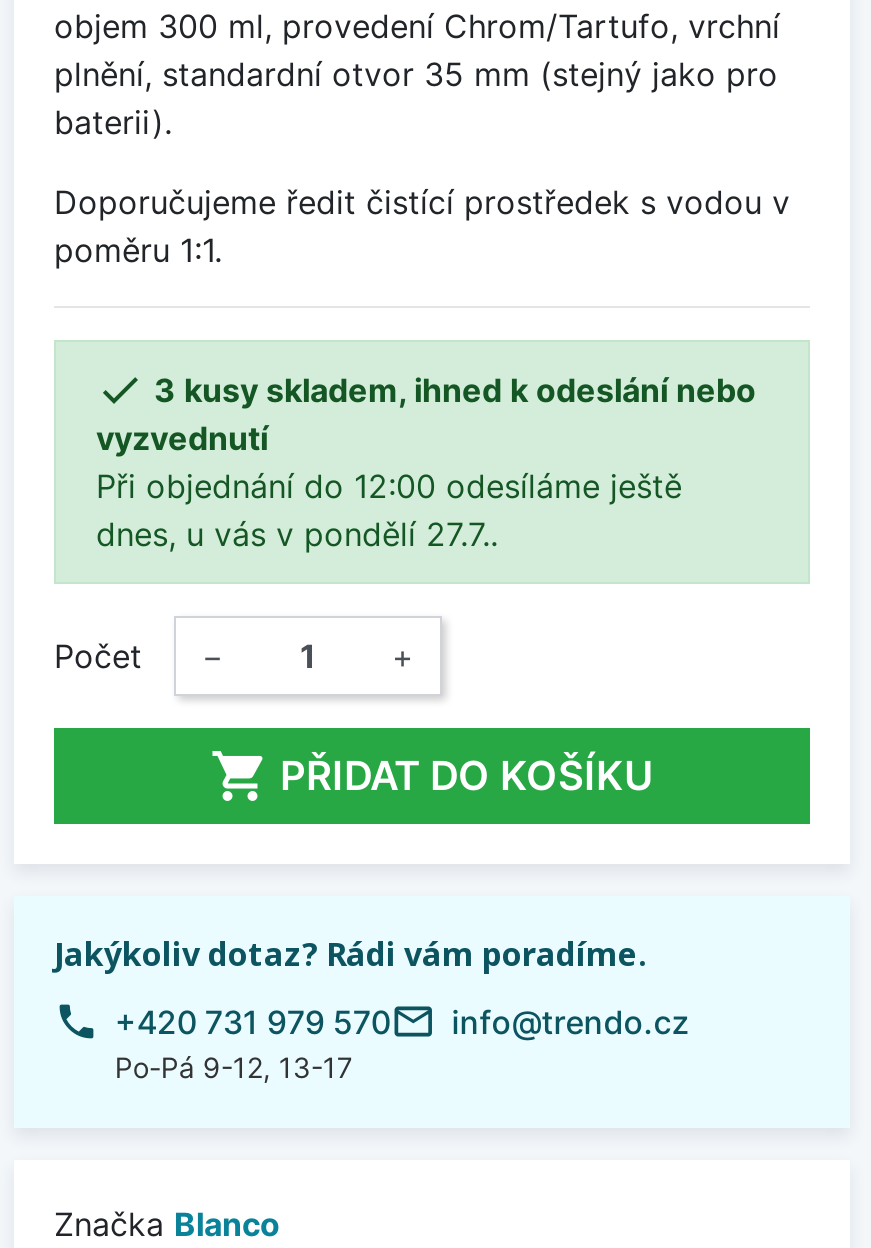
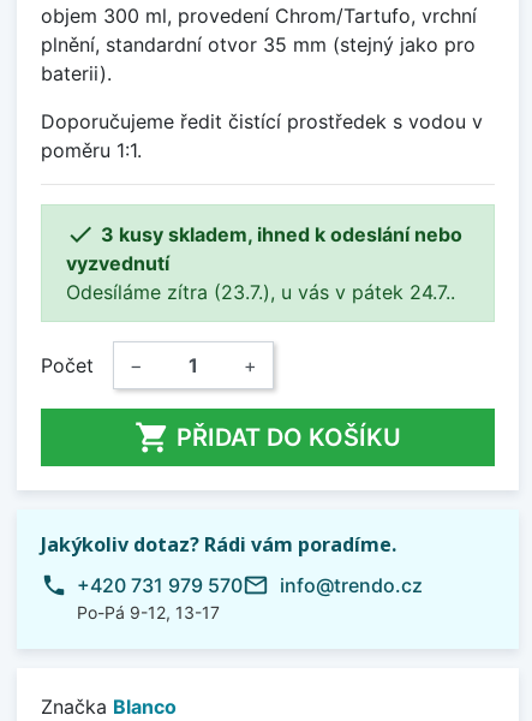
- Při objednání do 12:00 odesíláme ještě
- dnes, u vás v pondělí 27.7..
+ Odesíláme zítra (23.7.), u vás v pátek 24.7..
